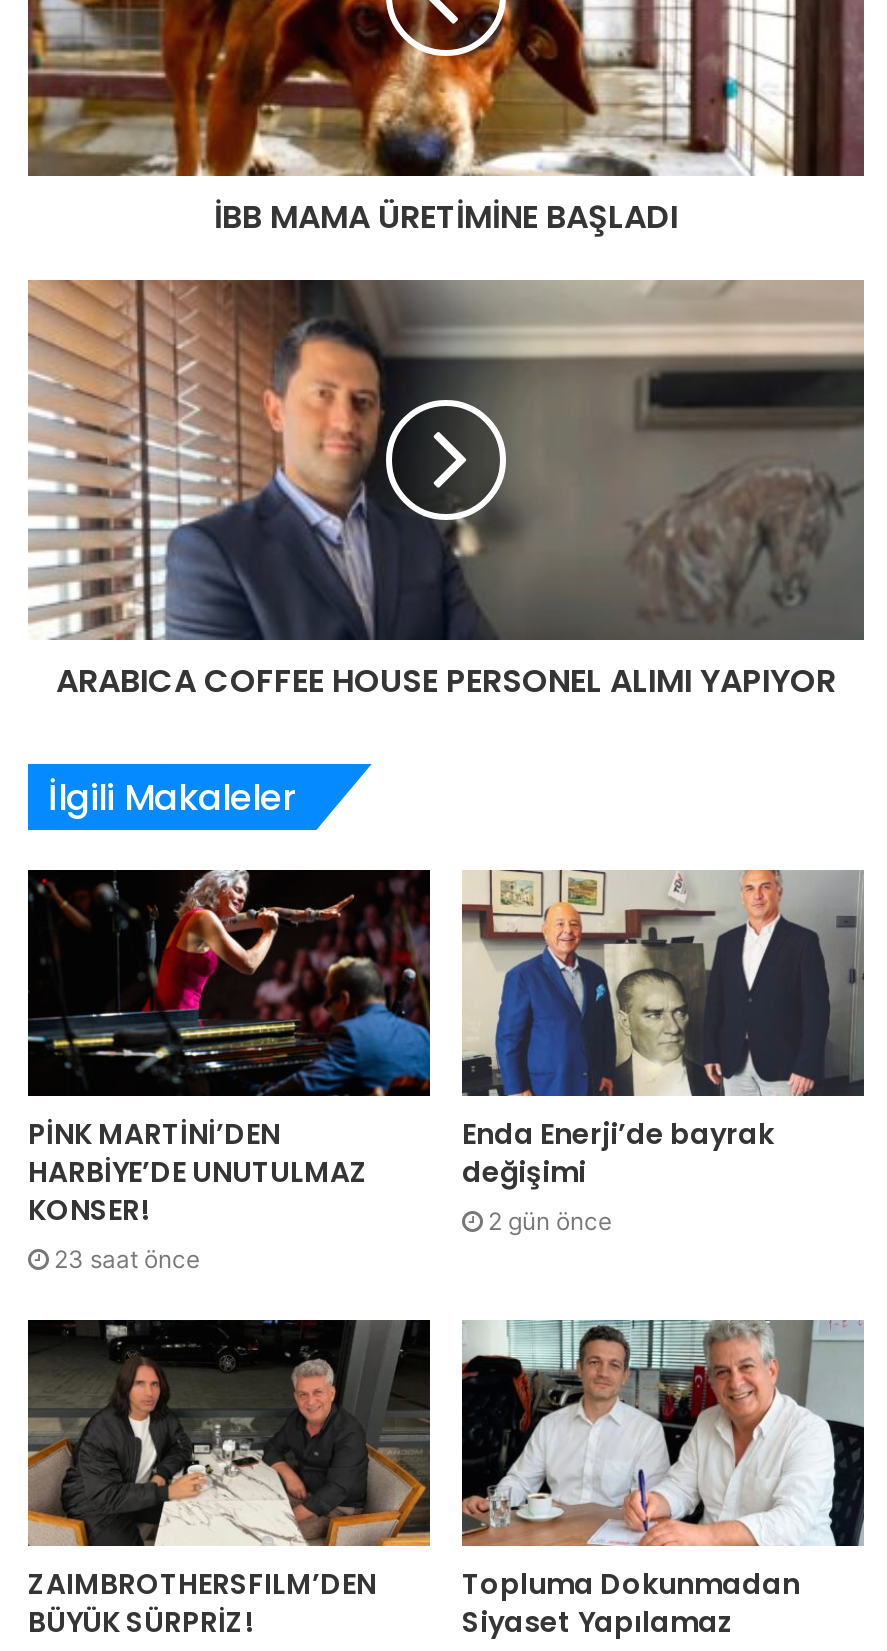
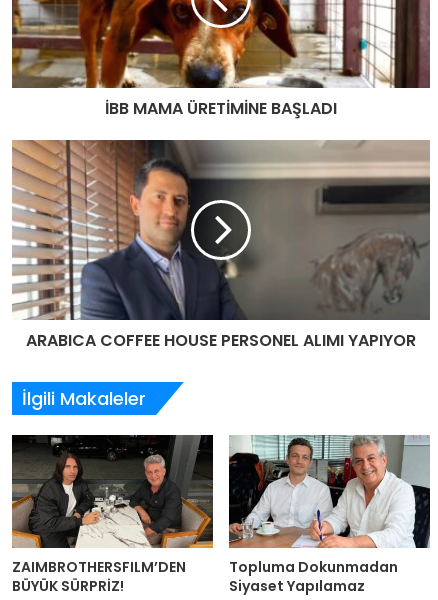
- [image]
- PİNK MARTİNİ’DEN
- HARBİYE’DE UNUTULMAZ
- KONSER!
- 23 saat önce

- [image]
- Enda Enerji’de bayrak
- değişimi
- 2 gün önce
